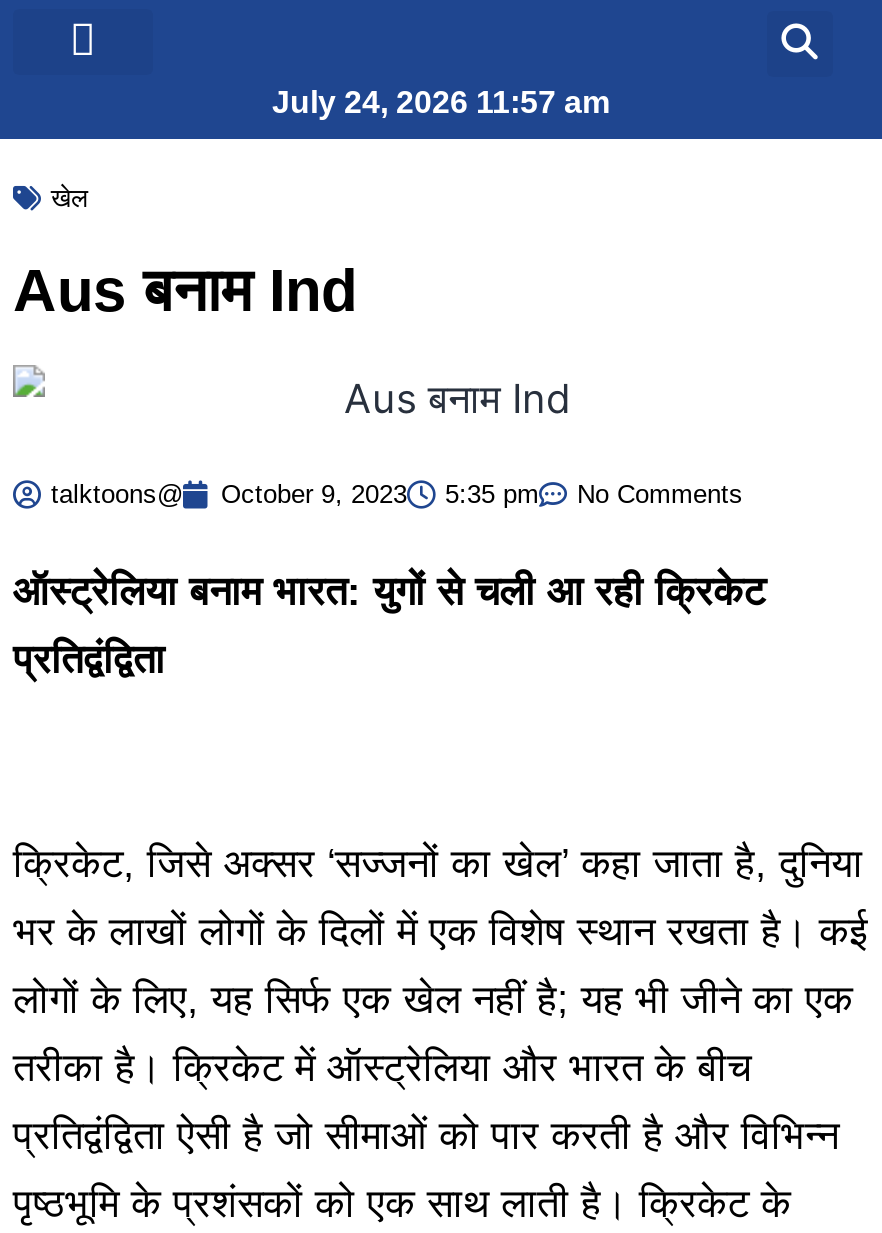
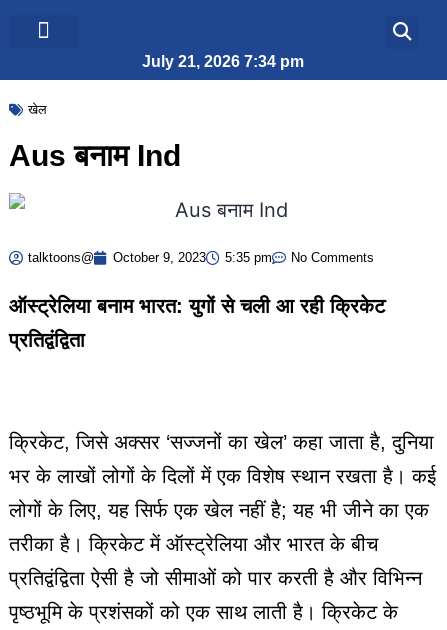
- July 24, 2026 11:57 am
+ July 21, 2026 7:34 pm
